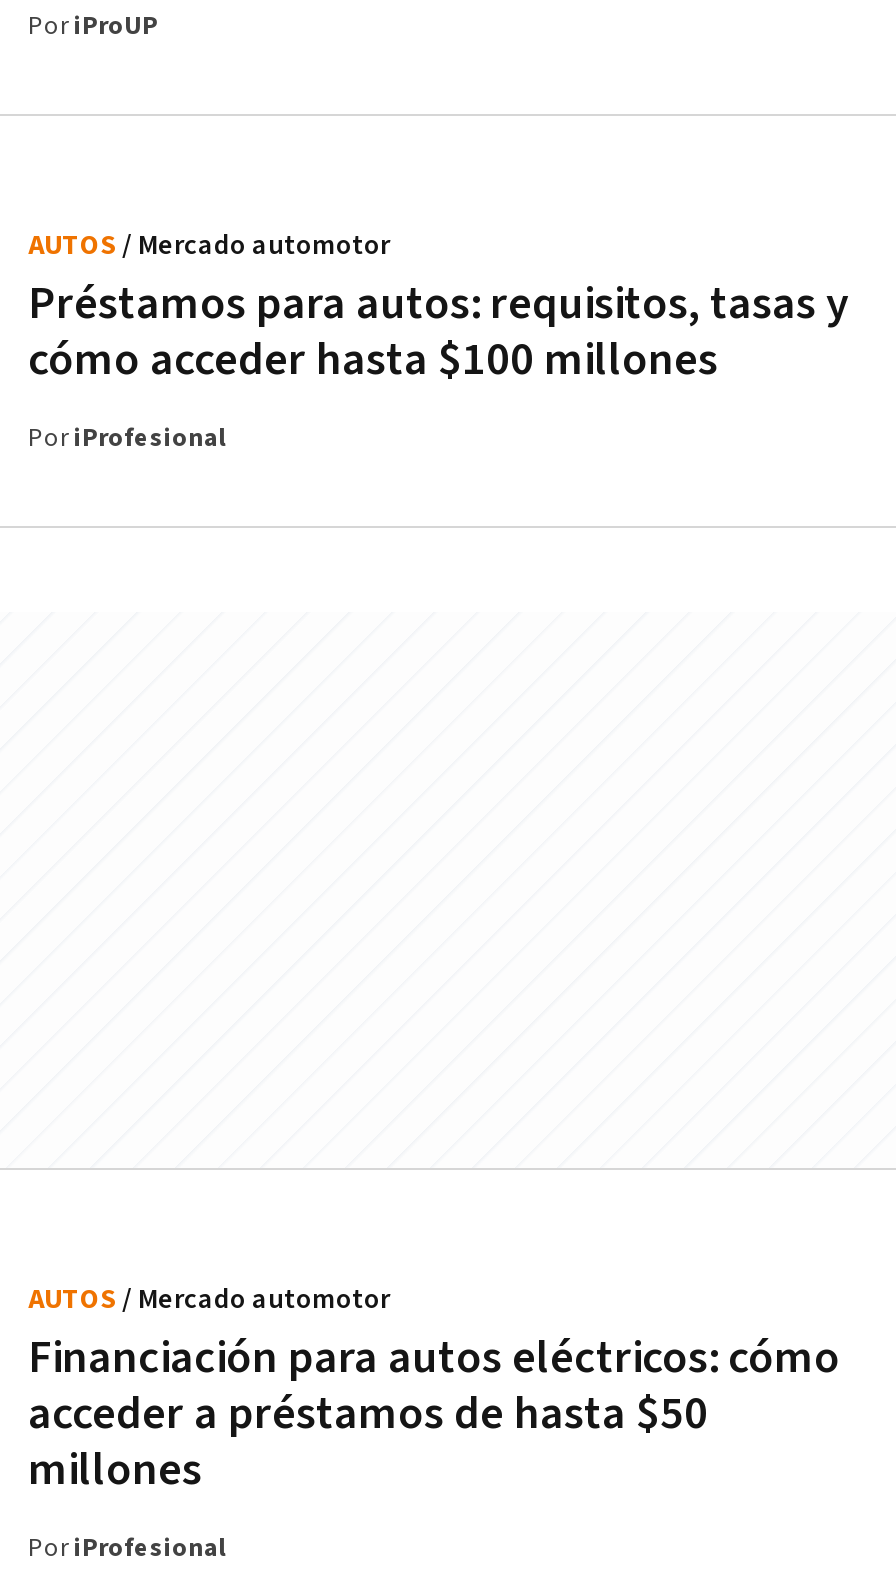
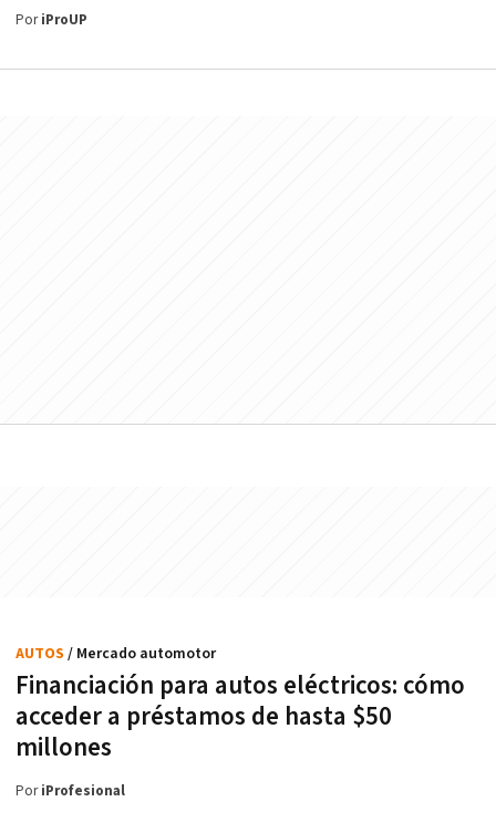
- AUTOS / Mercado automotor

- Préstamos para autos: requisitos, tasas y
- cómo acceder hasta $100 millones

- Por iProfesional
